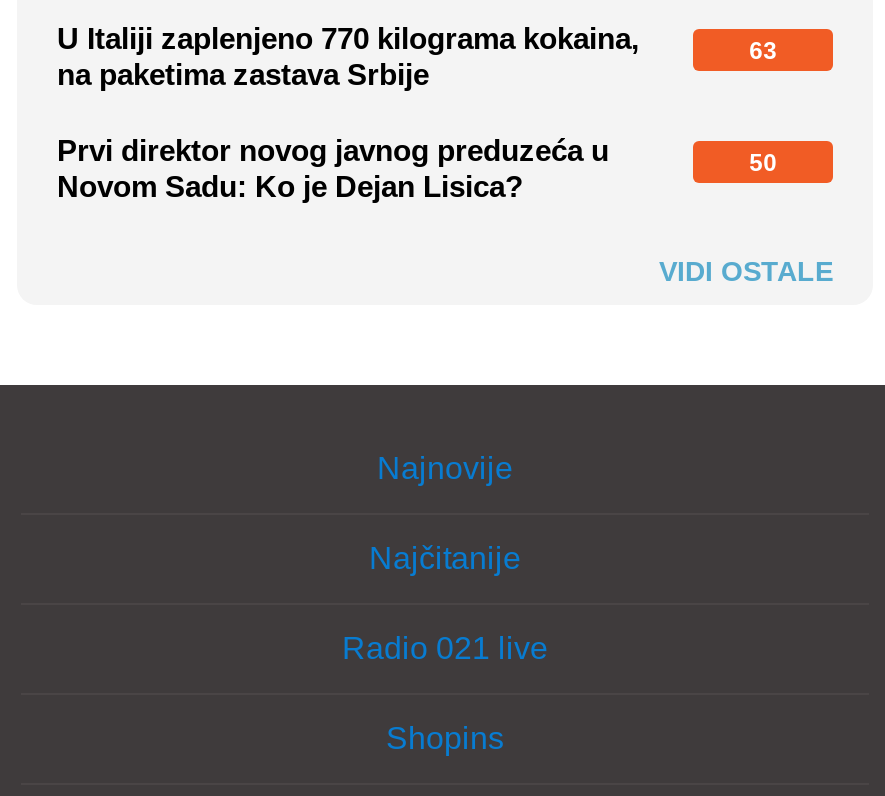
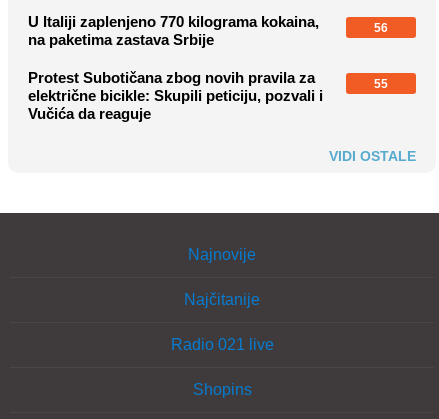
- 63
+ 56

- Prvi direktor novog javnog preduzeća u
- Novom Sadu: Ko je Dejan Lisica?
+ Protest Subotičana zbog novih pravila za
+ električne bicikle: Skupili peticiju, pozvali i
+ Vučića da reaguje

- 50
+ 55
